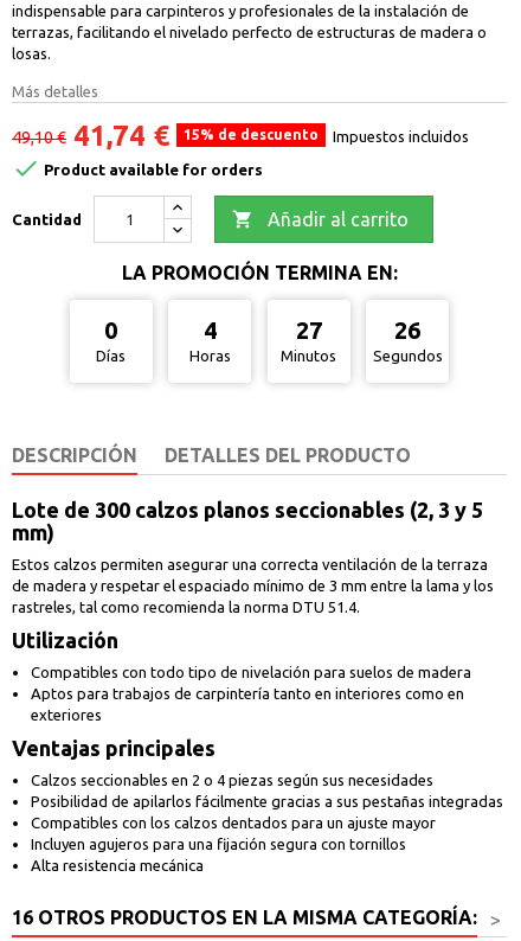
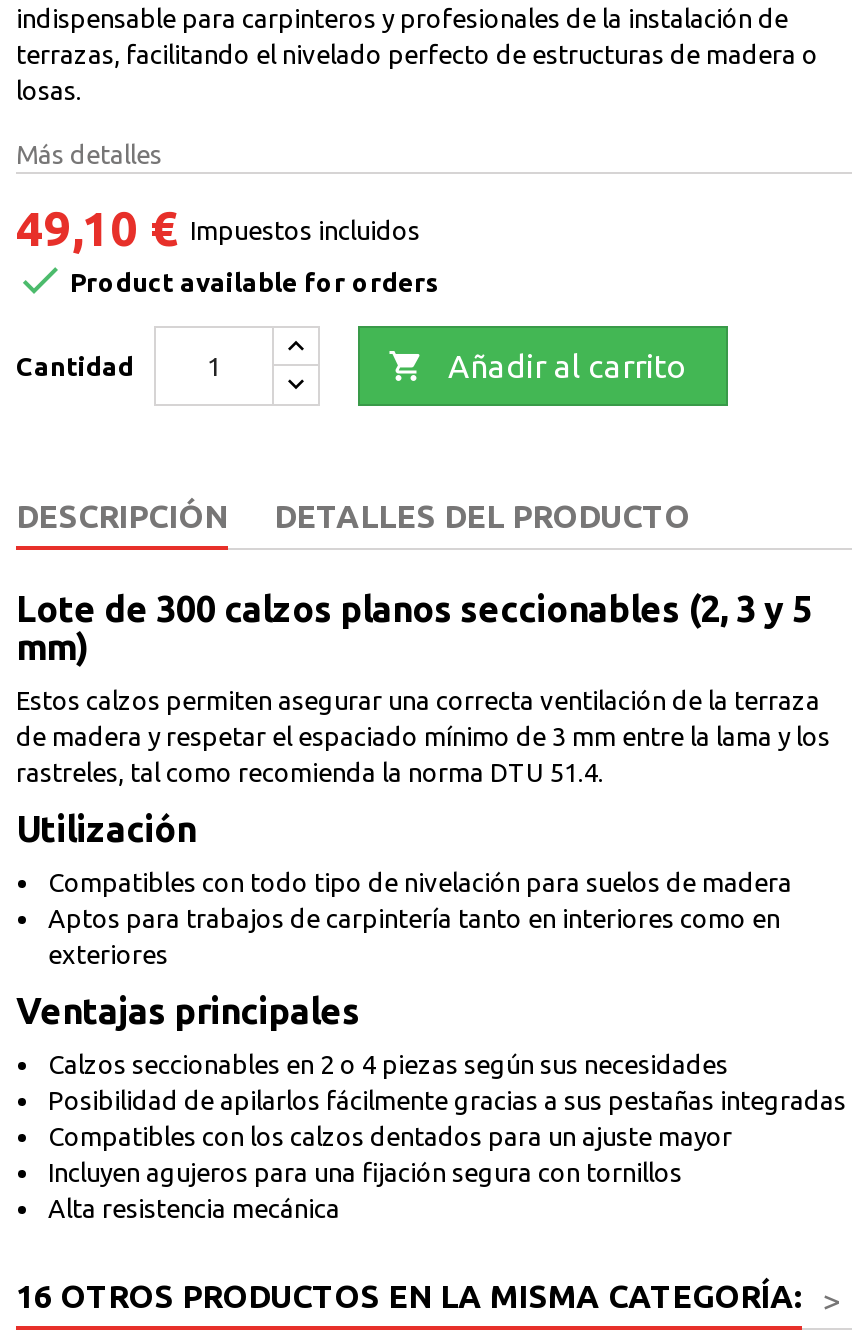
- 49,10 € 41,74 €
- 15% de descuento
- Impuestos incluidos
+ 49,10 € Impuestos incluidos

- LA PROMOCIÓN TERMINA EN:
- 0
- Días

- 4
- Horas

- 27
- Minutos

- 26
- Segundos
